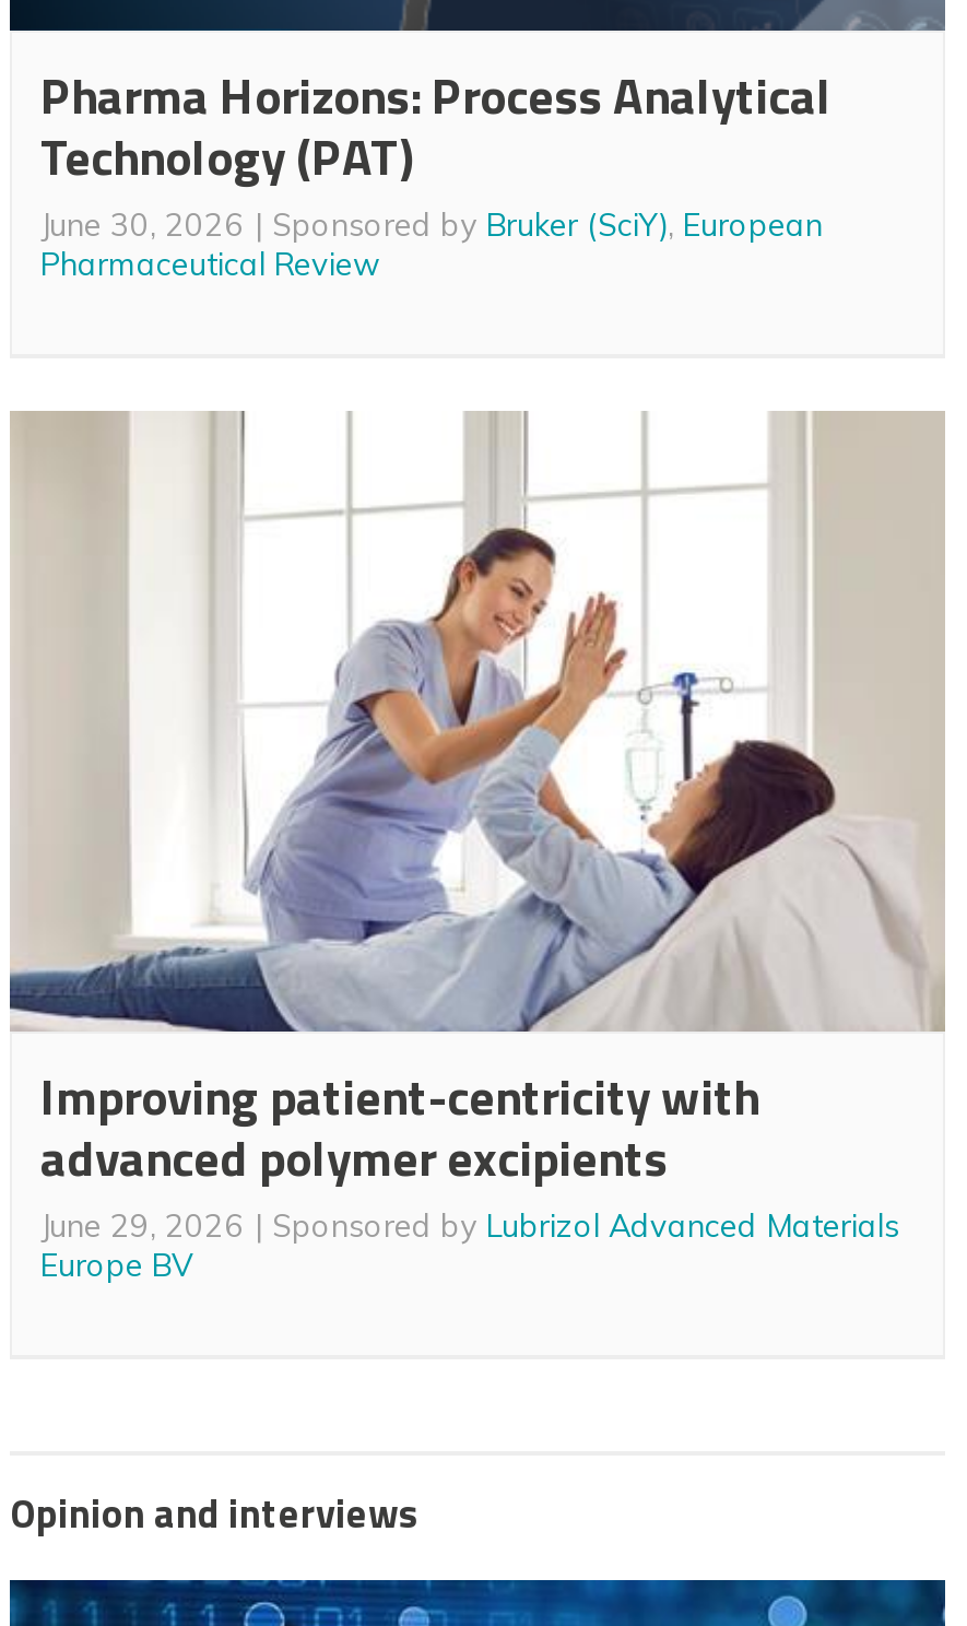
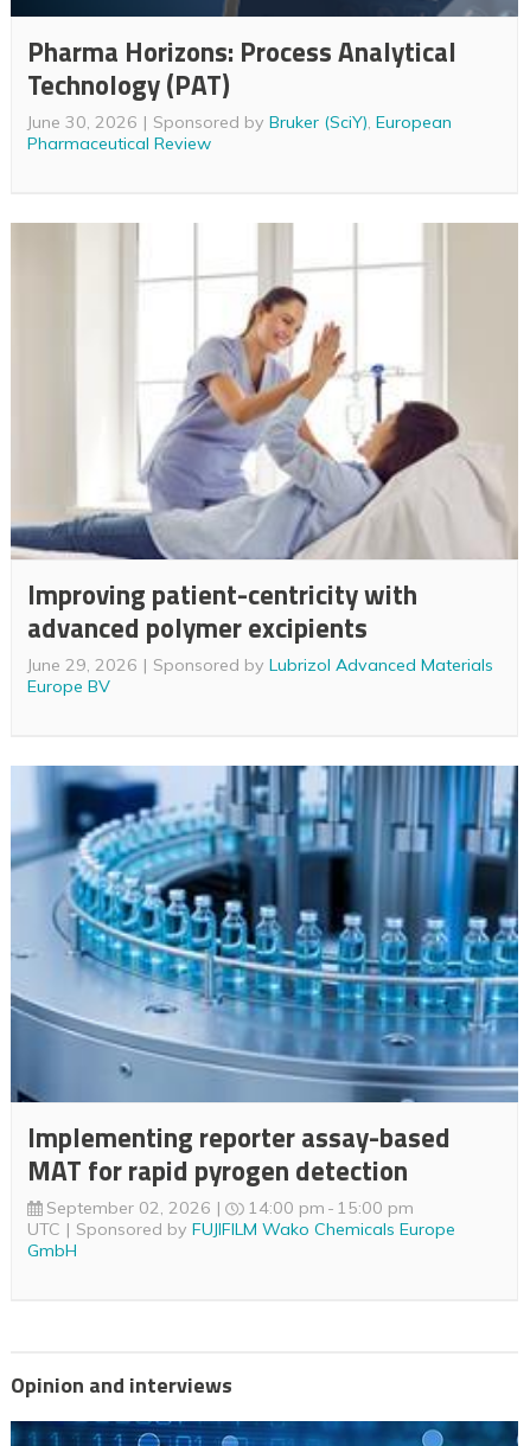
+ [image]
+ Implementing reporter assay-based
+ MAT for rapid pyrogen detection
+ September 02, 2026
+ 14:00 pm 15:00 pm
+ UTC
+ Sponsored by FUJIFILM Wako Chemicals Europe
+ GmbH
